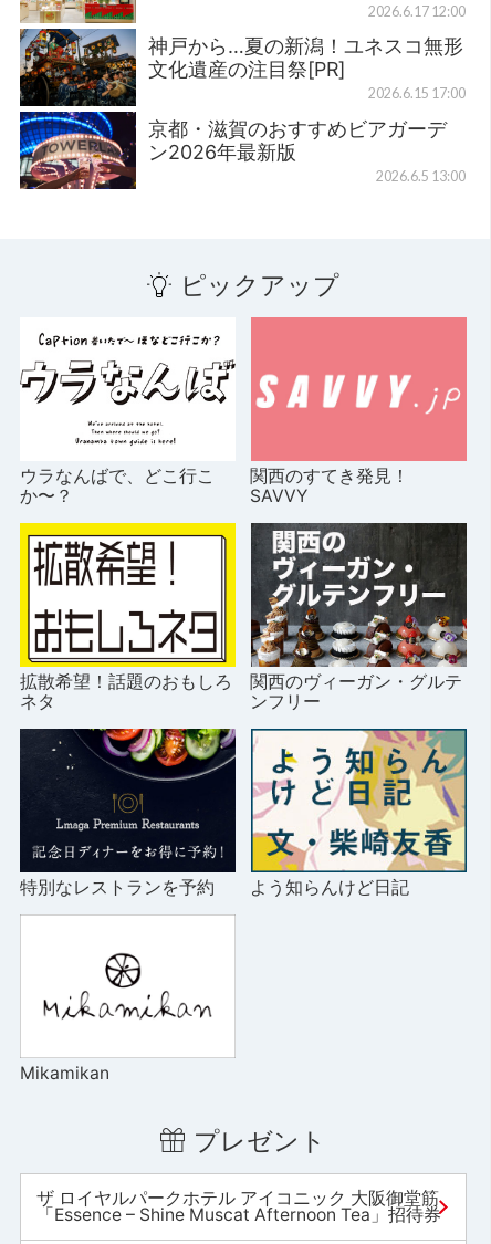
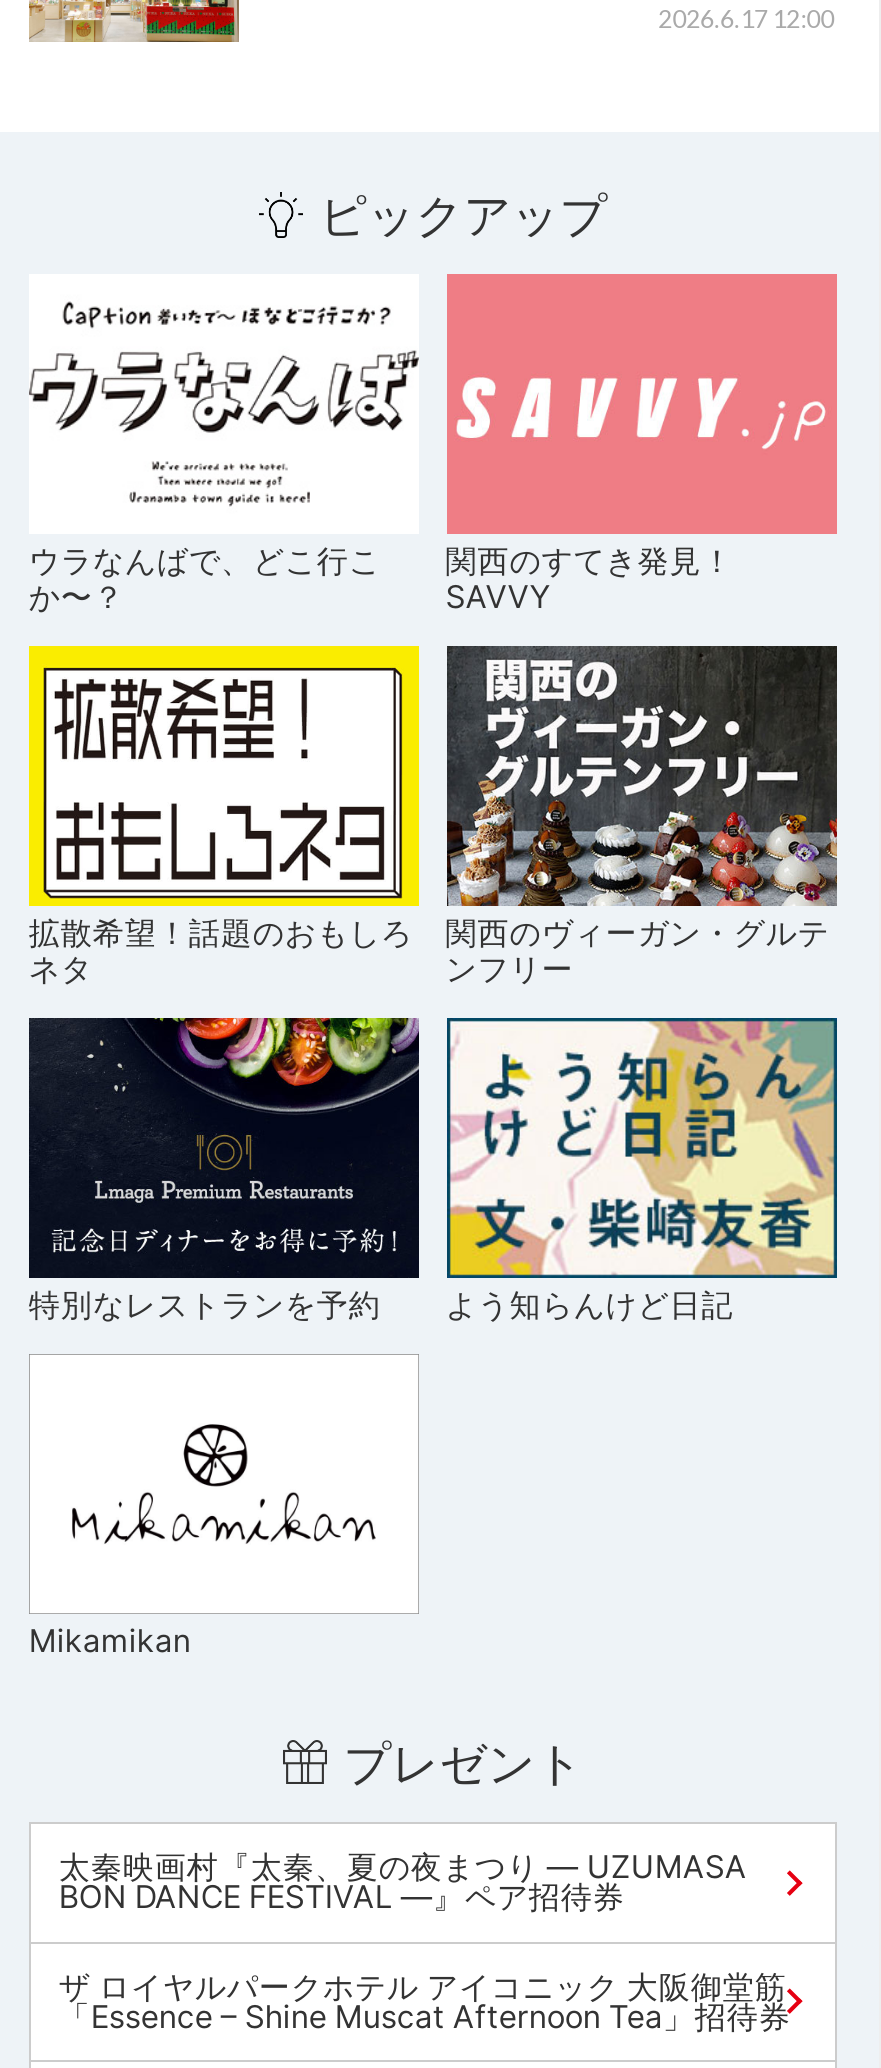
- [image]
- 神戸から…夏の新潟！ユネスコ無形
- 文化遺産の注目祭[PR]
- 2026.6.15 17:00
- 京都・滋賀のおすすめビアガーデ
- ン2026年最新版
- 2026.6.5 13:00

moved up: [image] | ピックアップ | ウラなんばで、どこ行こ | ... | Mikamikan | プレゼント

+ 太秦映画村『太秦、夏の夜まつり ― UZUMASA
+ BON DANCE FESTIVAL ―』ペア招待券
